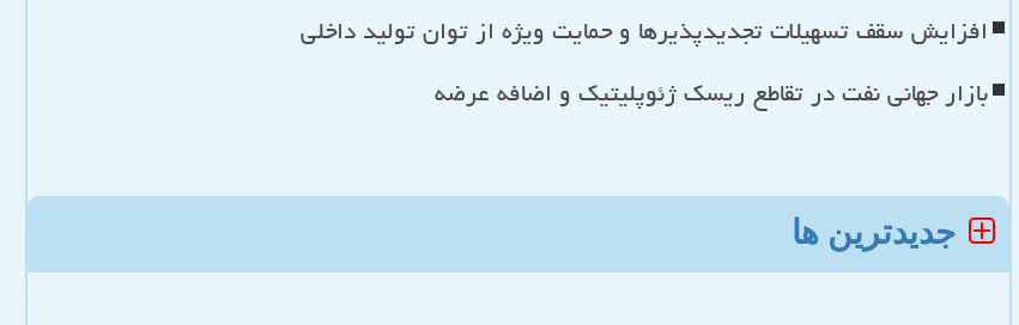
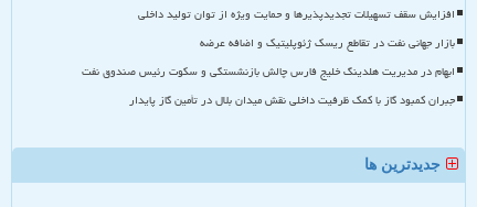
+ ابهام در مدیریت هلدینگ خلیج فارس چالش بازنشستگی و سکوت رئیس صندوق نفت
+ جبران کمبود گاز با کمک ظرفیت داخلی نقش میدان بلال در تأمین گاز پایدار
